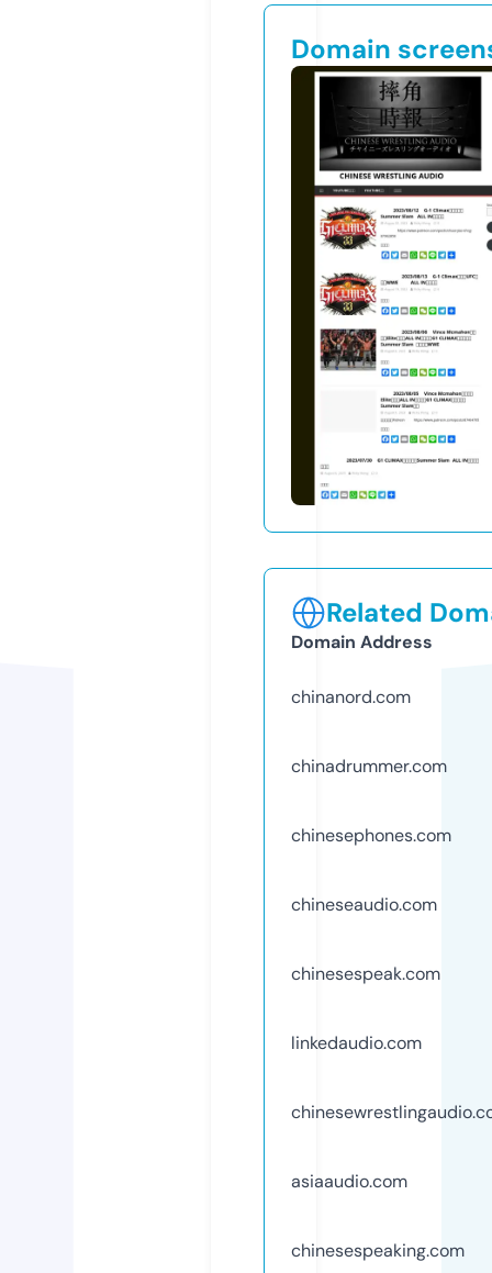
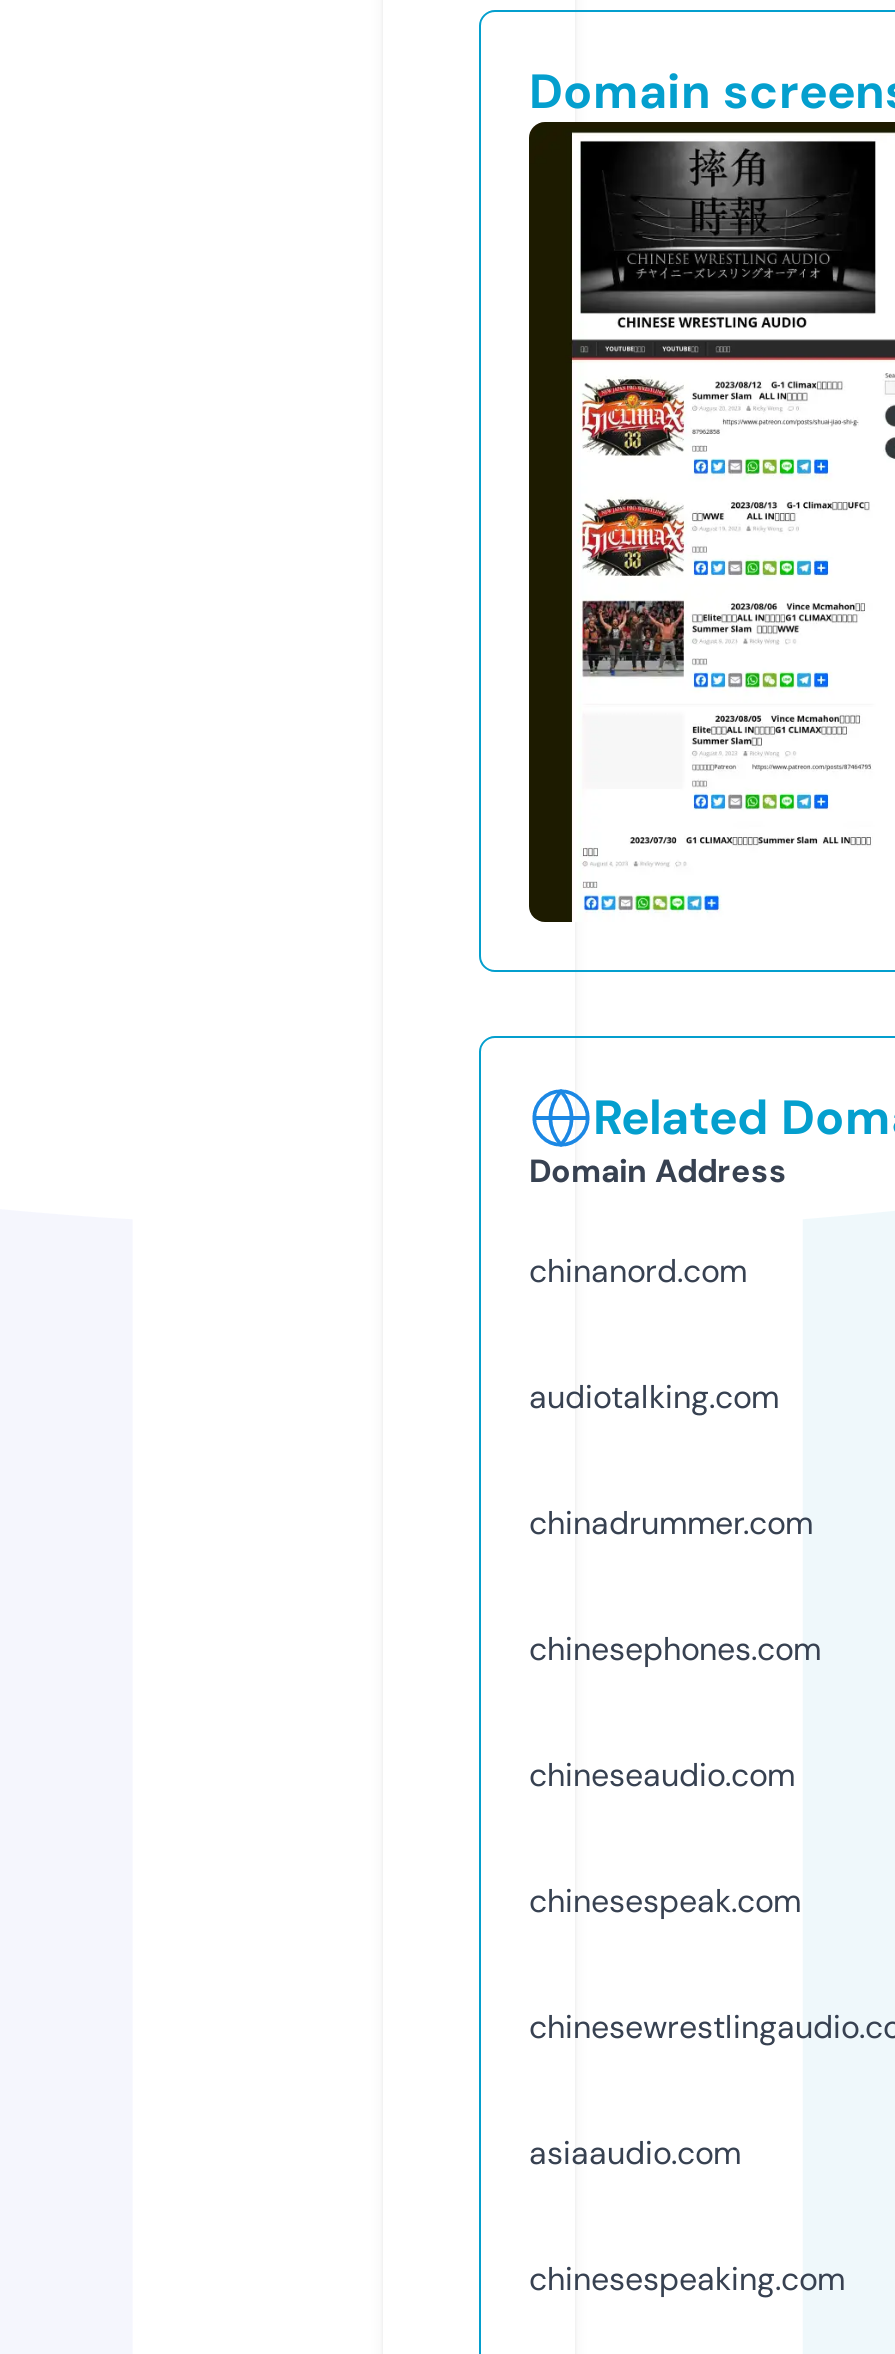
+ audiotalking.com

moved down: chinadrummer.com | chinesephones.com | chineseaudio.com | chinesespeak.com

- linkedaudio.com
